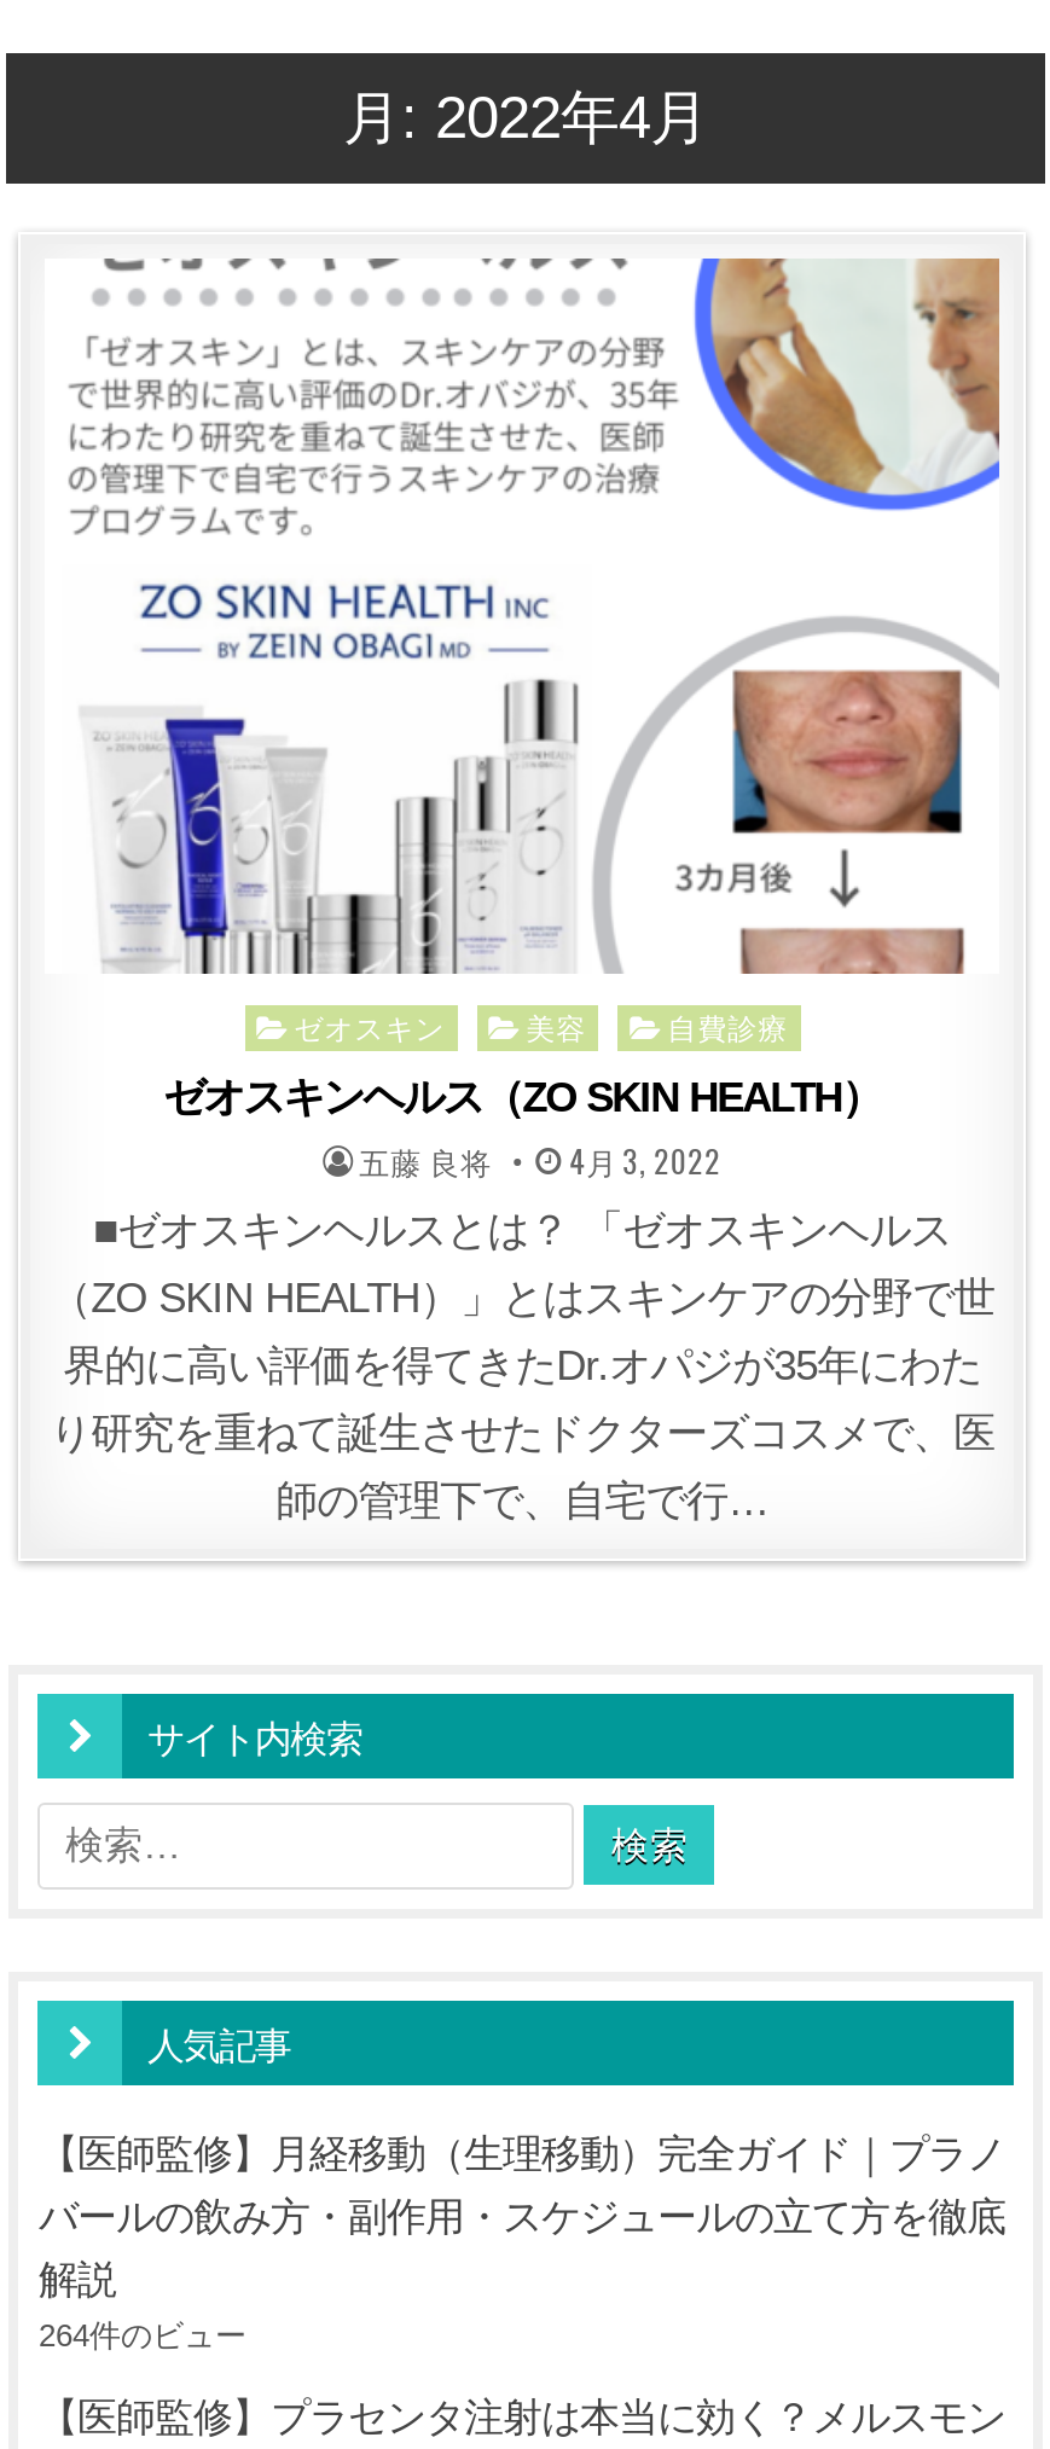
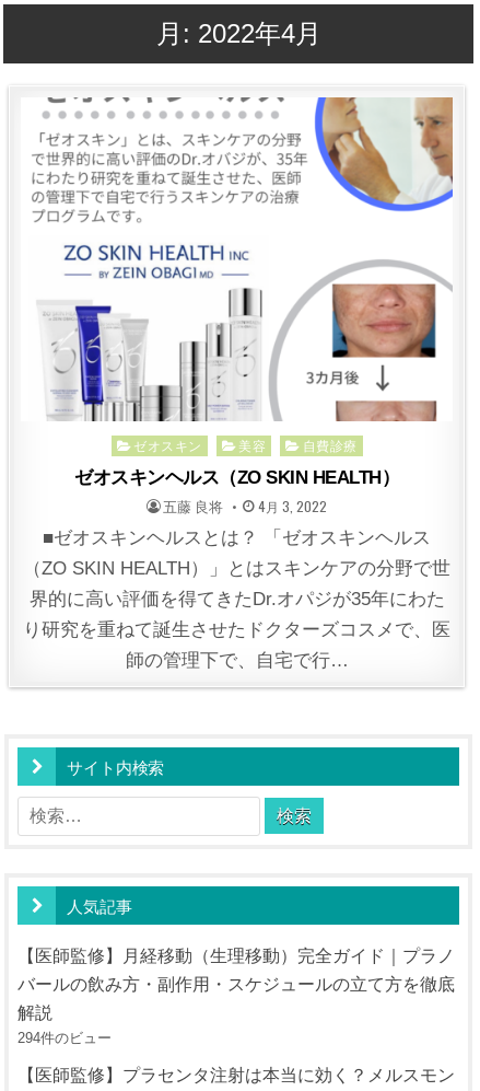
- 264件のビュー
+ 294件のビュー
